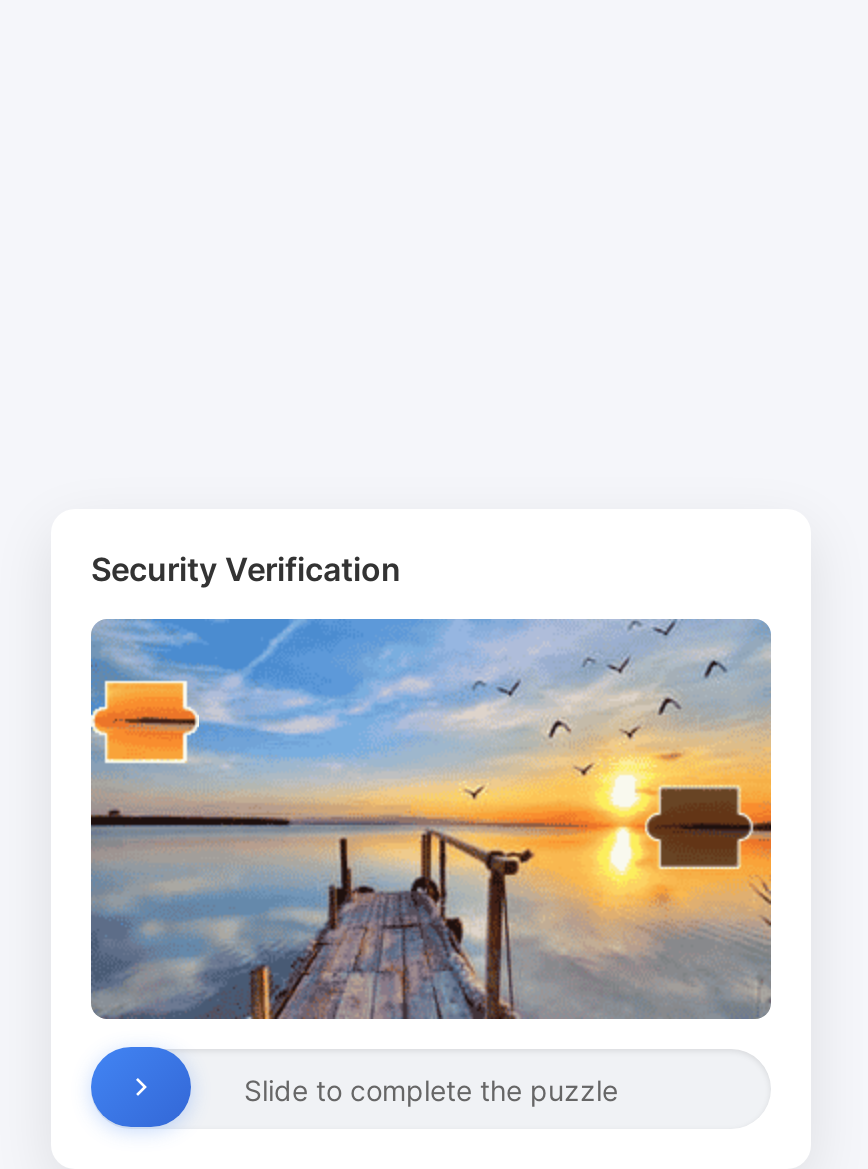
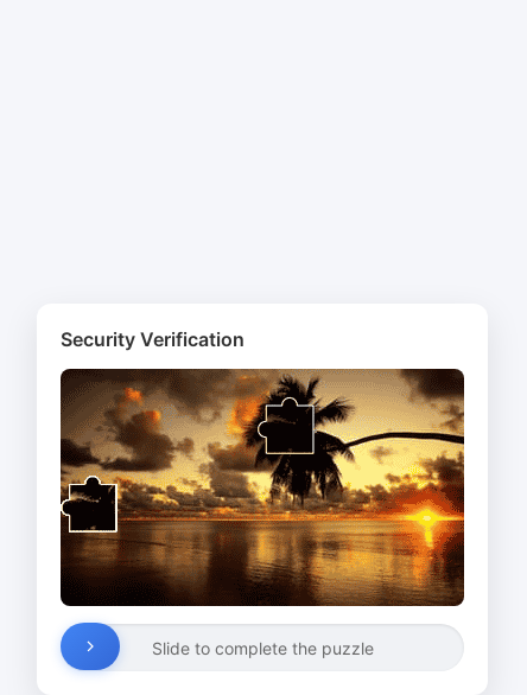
- [image]
+ [image]
